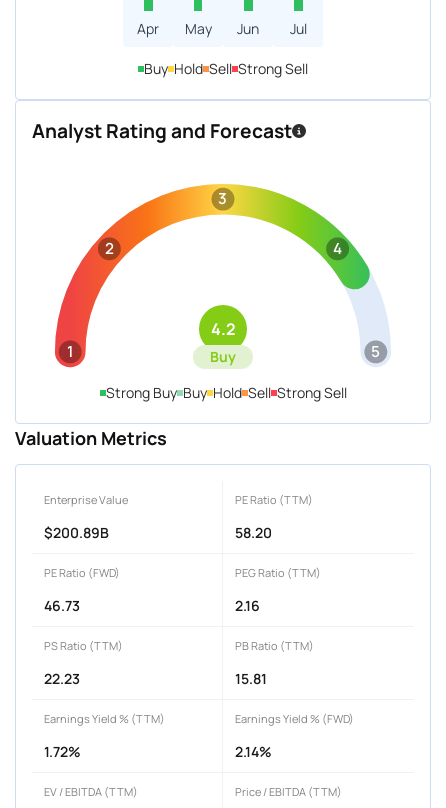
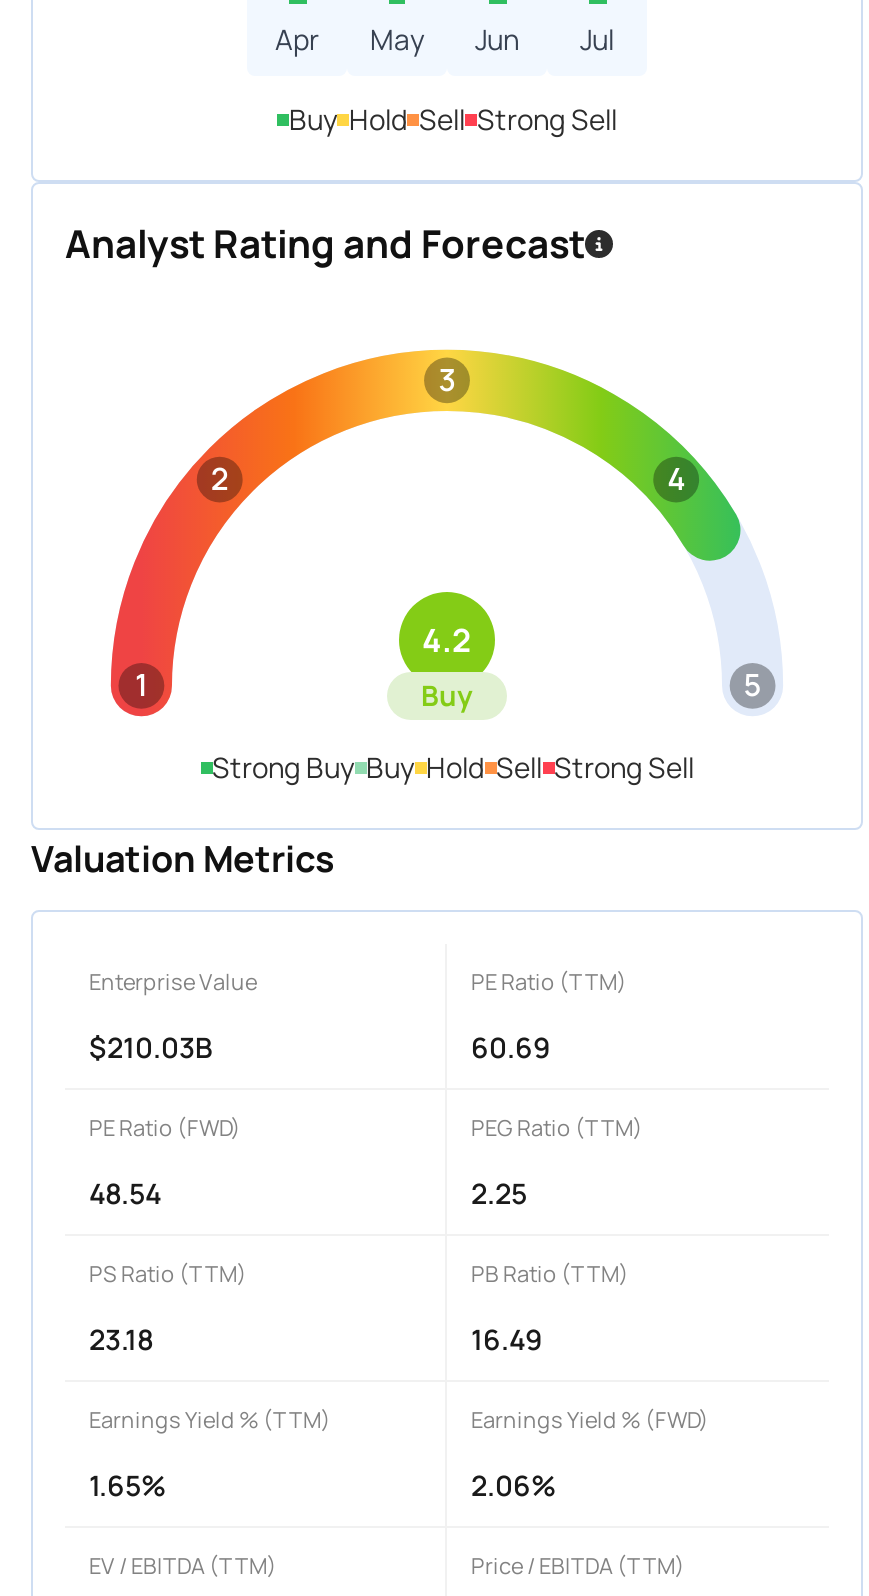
- $200.89B
+ $210.03B

- 58.20
+ 60.69

- 46.73
+ 48.54

- 2.16
+ 2.25

- 22.23
+ 23.18

- 15.81
+ 16.49

- 1.72%
+ 1.65%

- 2.14%
+ 2.06%
